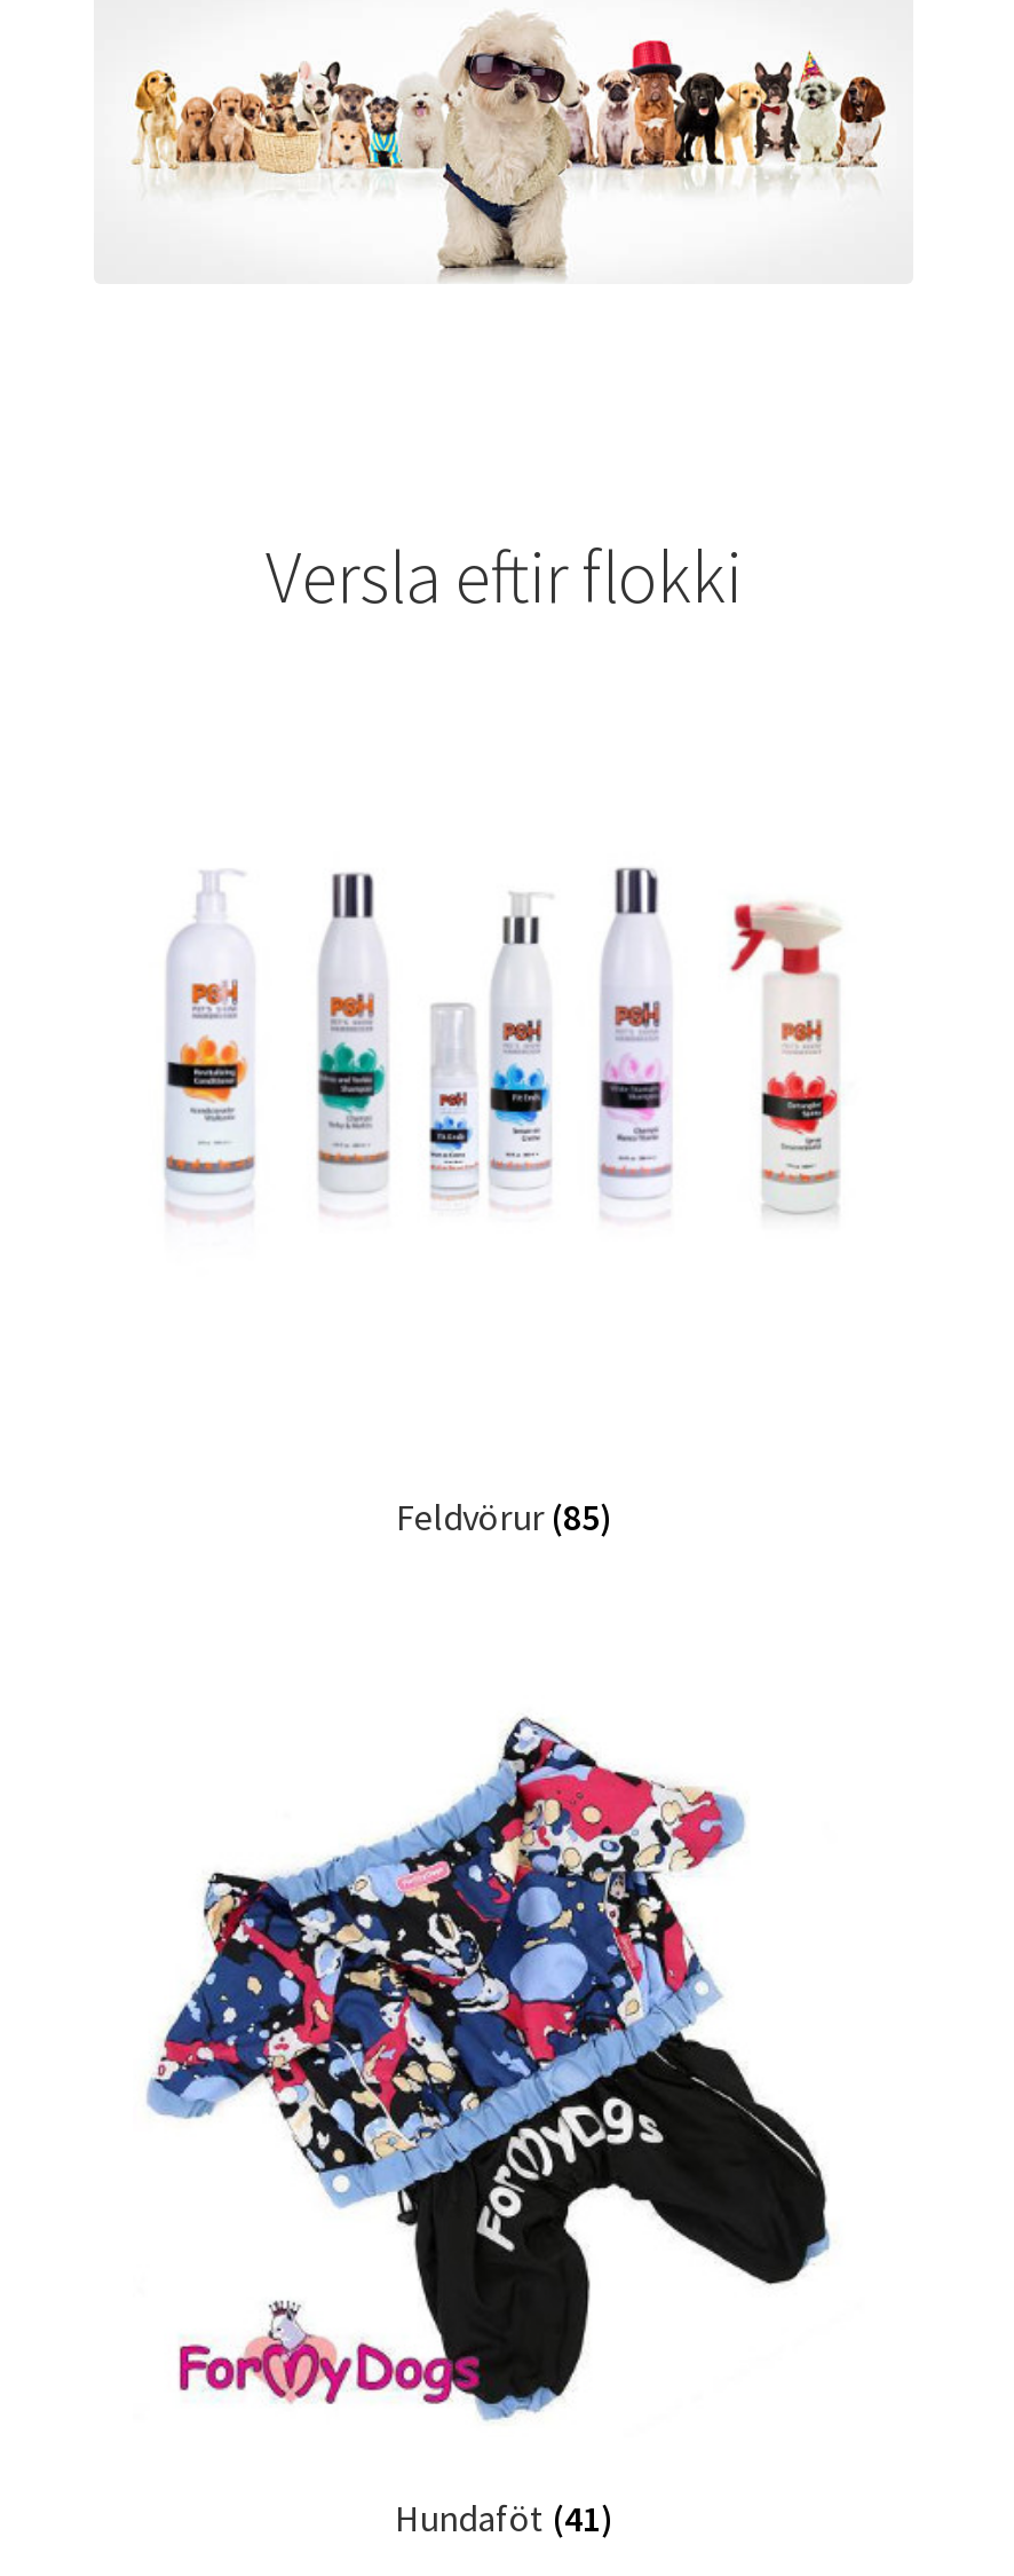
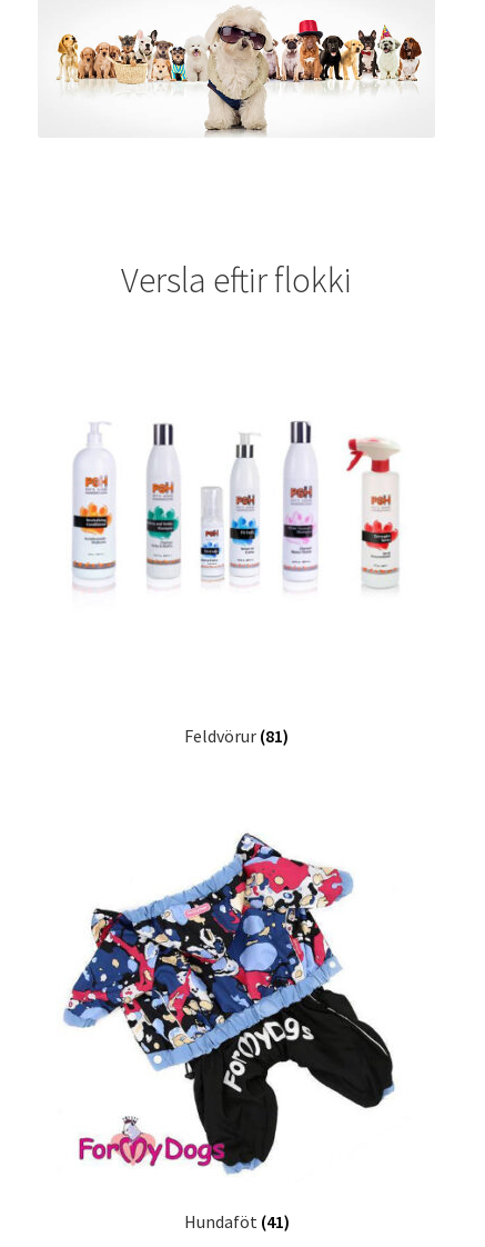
- Feldvörur (85)
+ Feldvörur (81)
